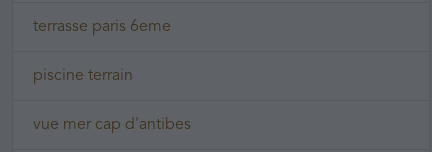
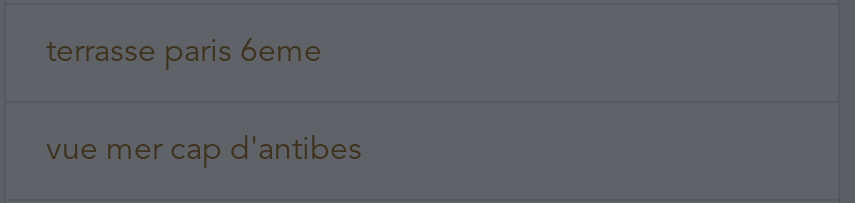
- piscine terrain
